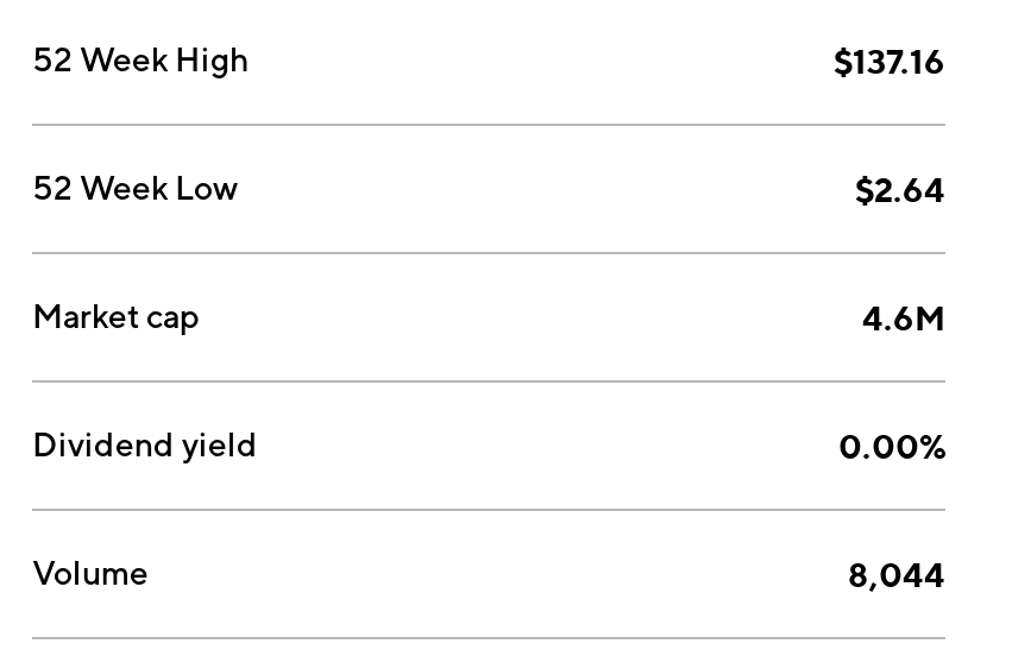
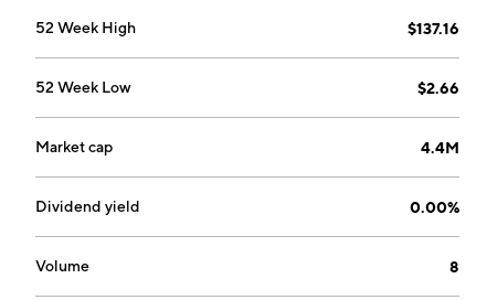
- $2.64
+ $2.66

- 4.6M
+ 4.4M

- 8,044
+ 8
